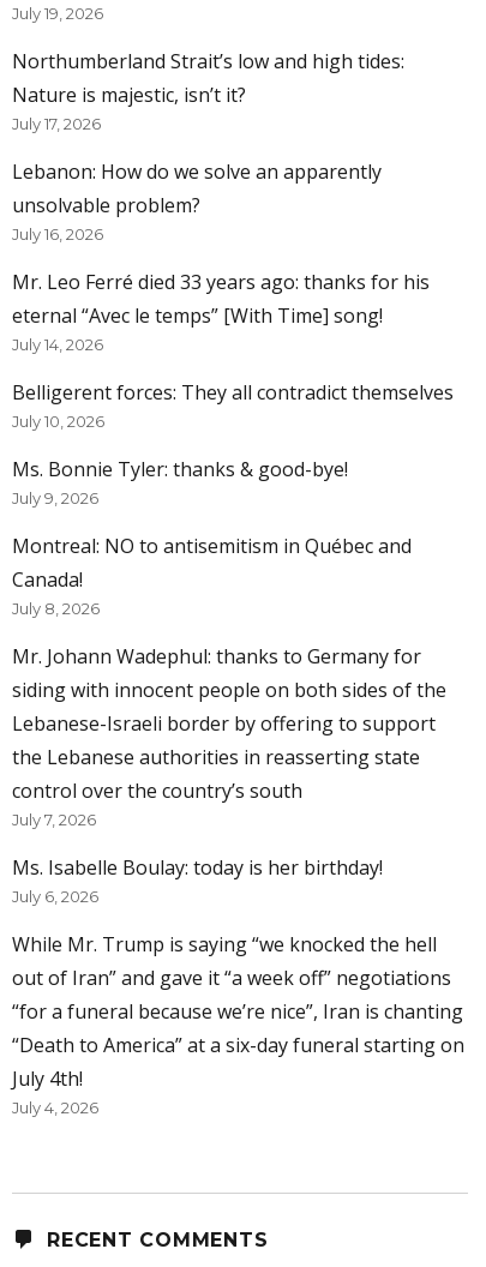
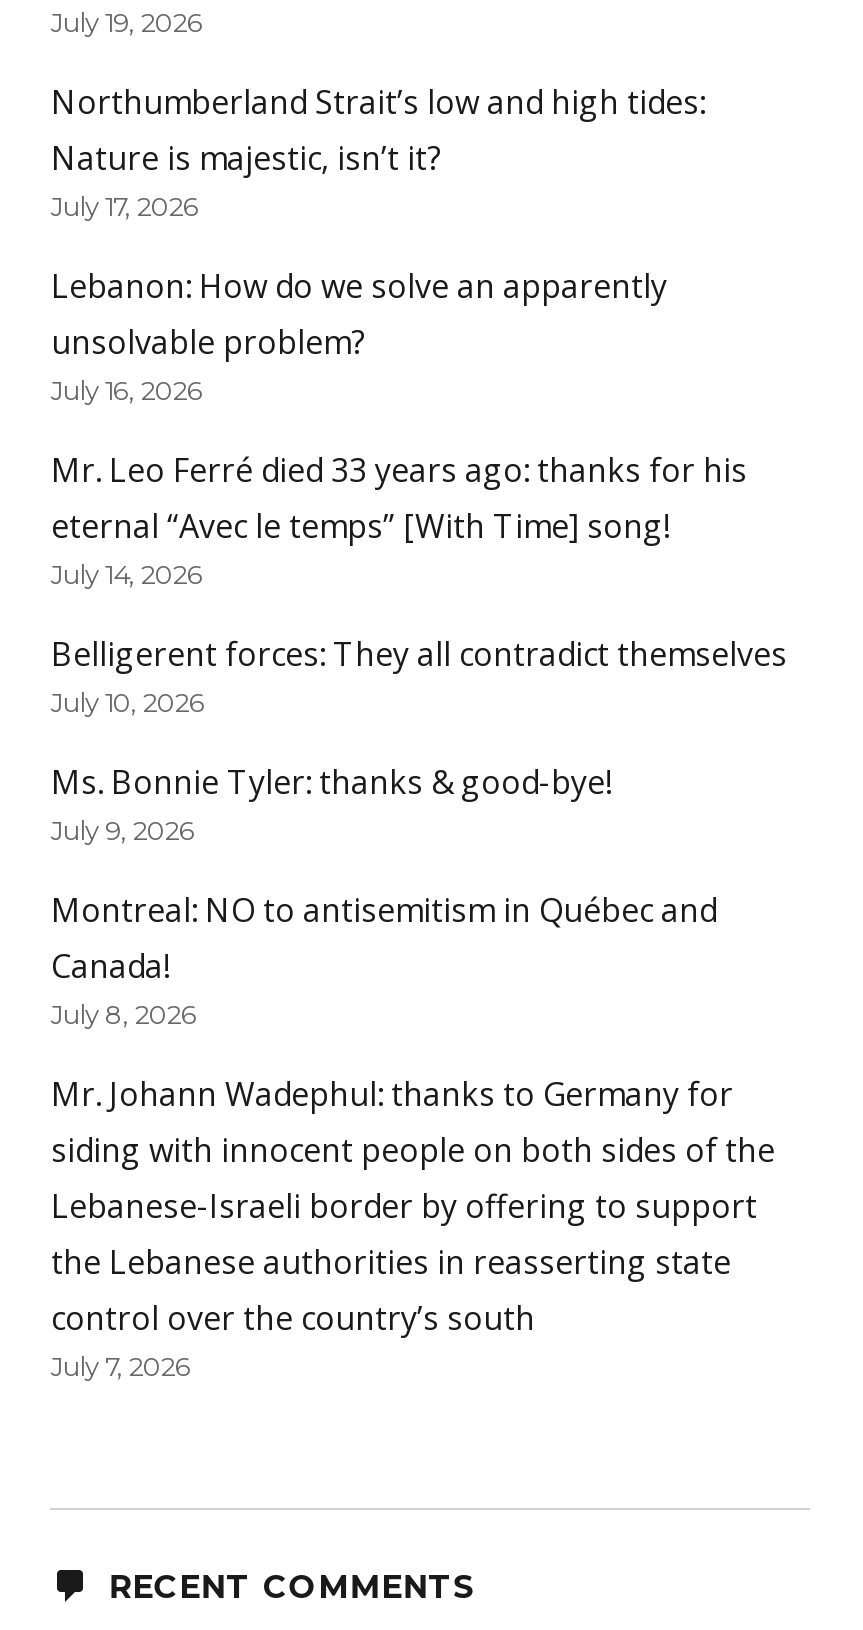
- Ms. Isabelle Boulay: today is her birthday!
- July 6, 2026
- While Mr. Trump is saying “we knocked the hell
- out of Iran” and gave it “a week off” negotiations
- “for a funeral because we’re nice”, Iran is chanting
- “Death to America” at a six-day funeral starting on
- July 4th!
- July 4, 2026
